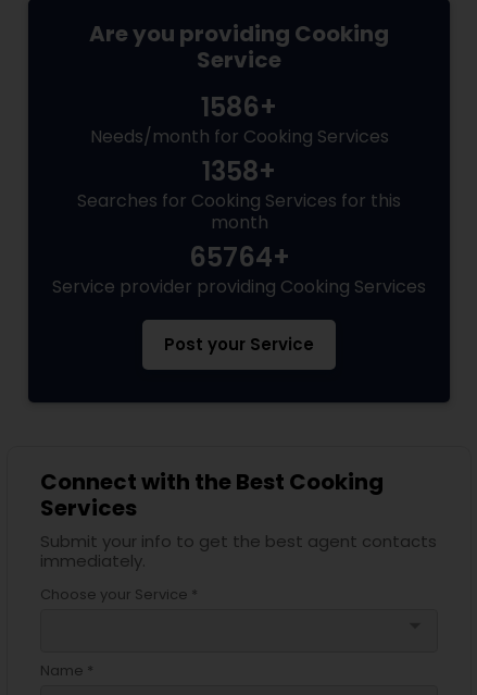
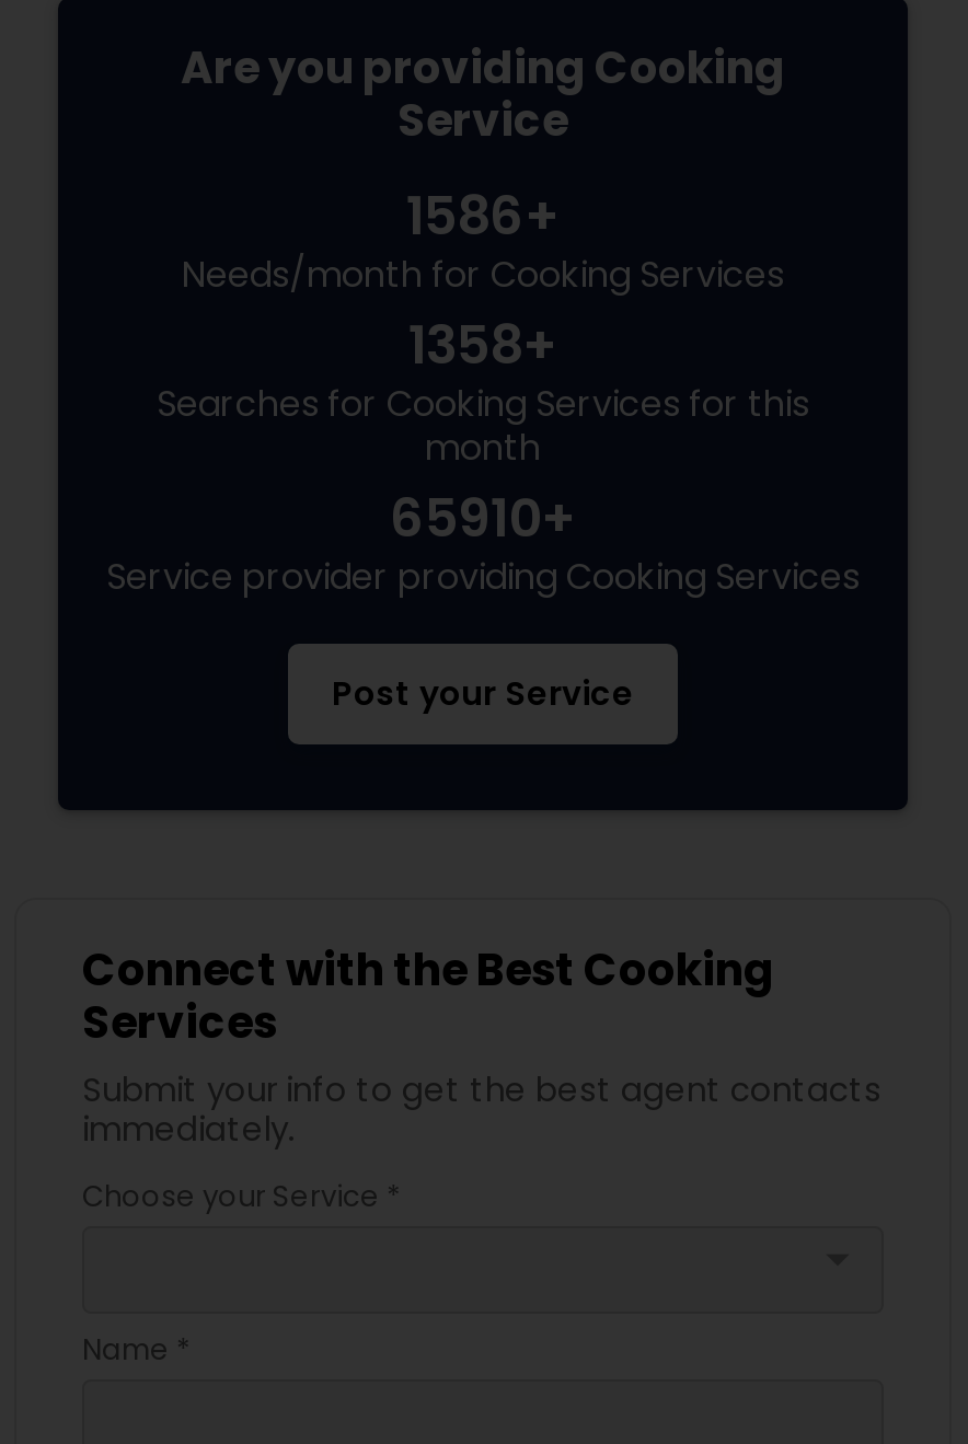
- 65764+
+ 65910+
